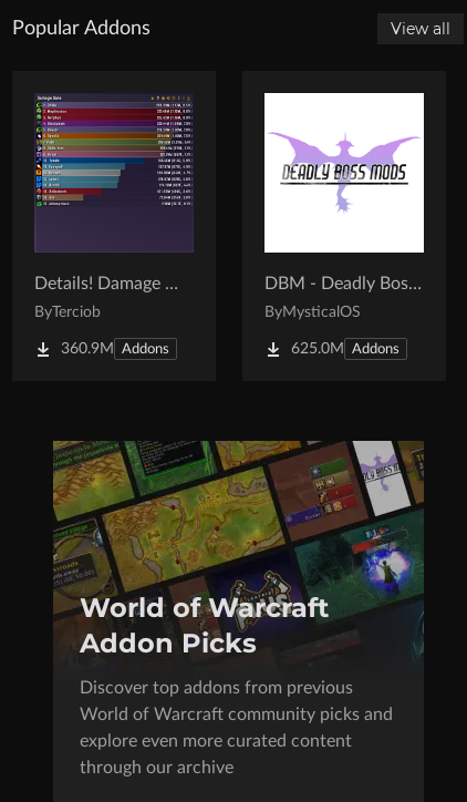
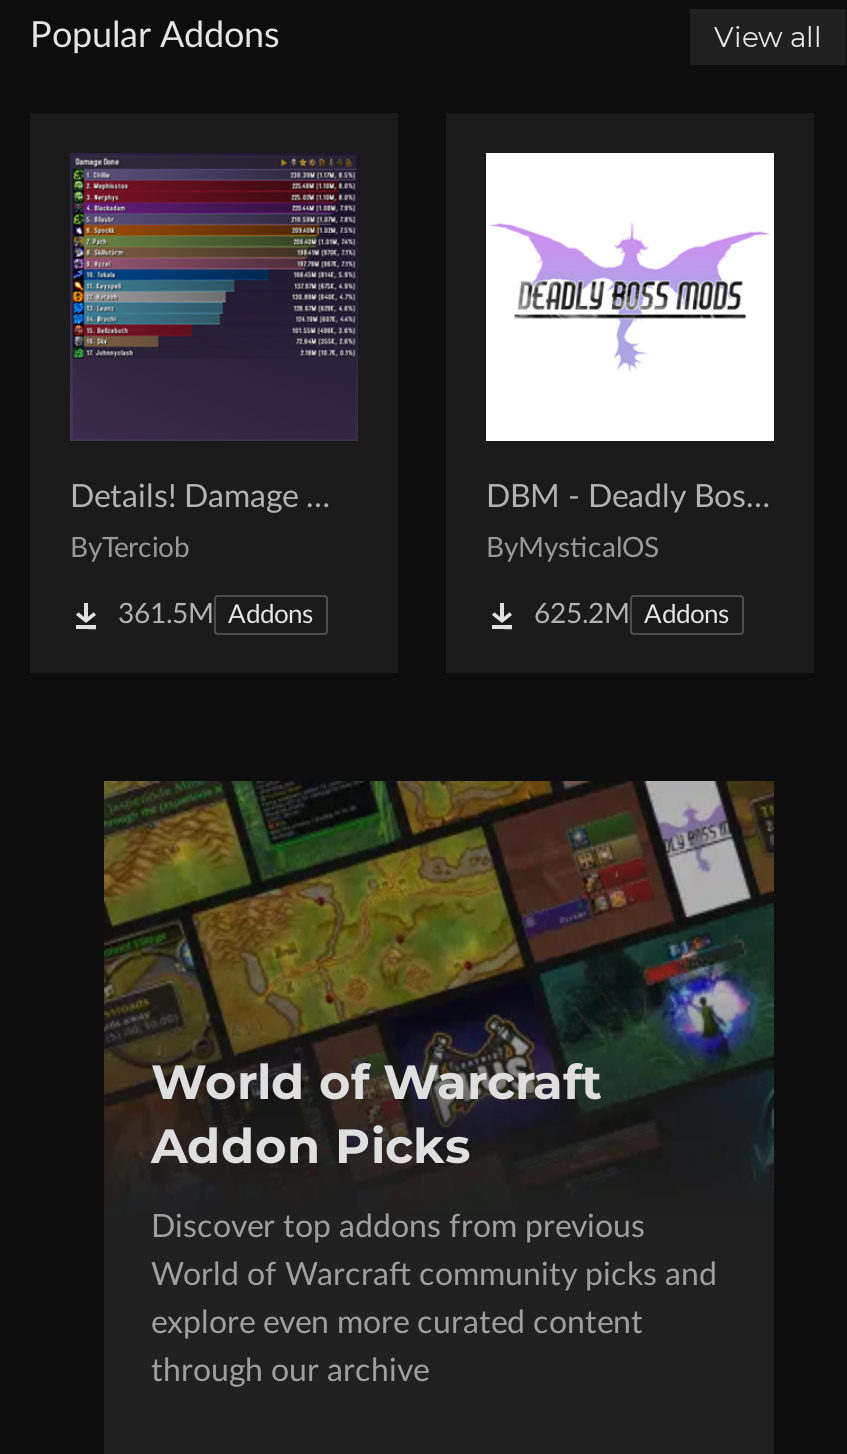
- 360.9M Addons
+ 361.5M Addons

- 625.0M Addons
+ 625.2M Addons
